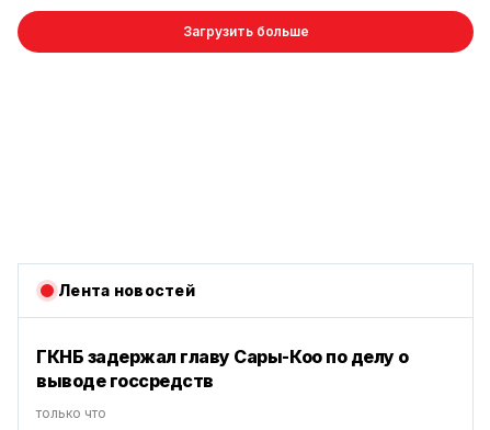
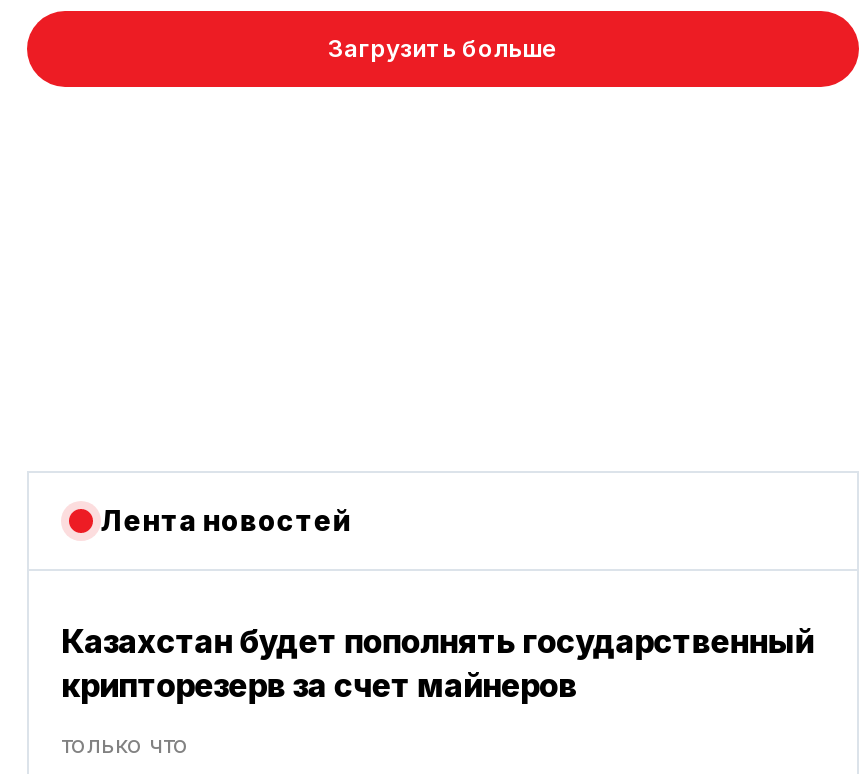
- ГКНБ задержал главу Сары-Коо по делу о
- выводе госсредств
+ Казахстан будет пополнять государственный
+ крипторезерв за счет майнеров
